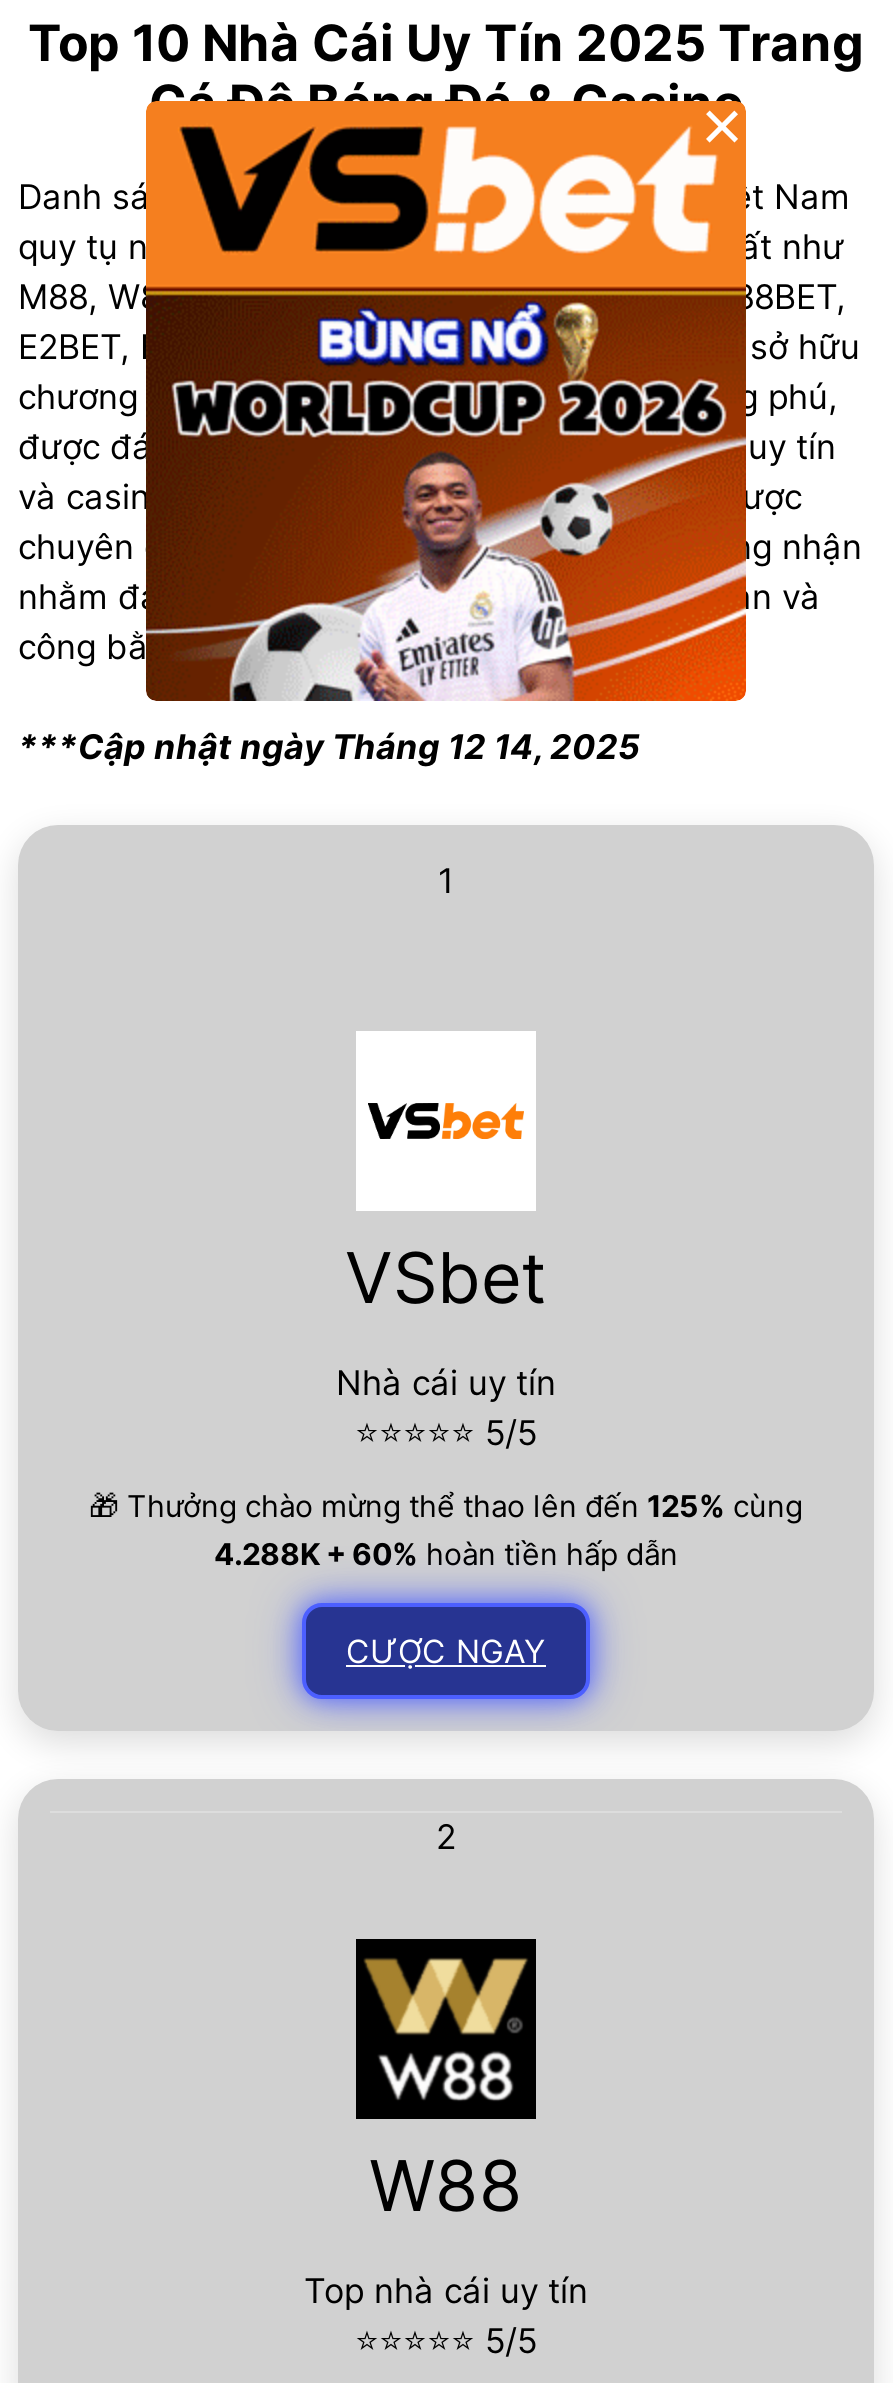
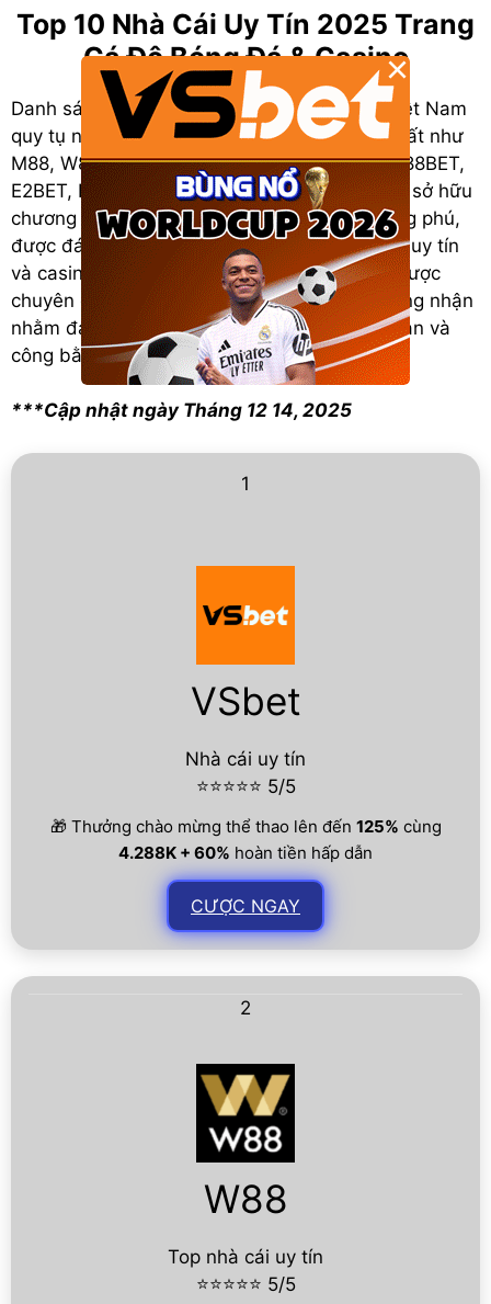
- [image]
+ [image]
